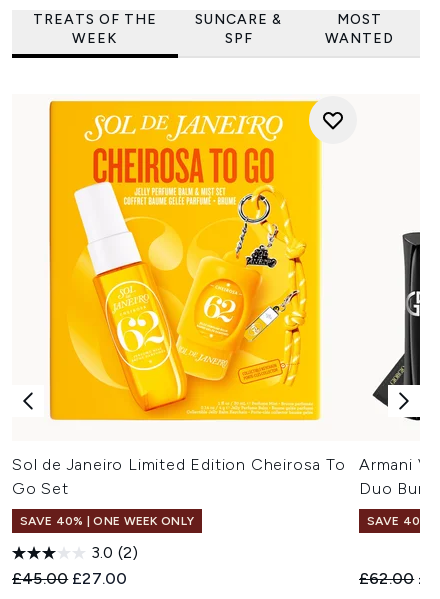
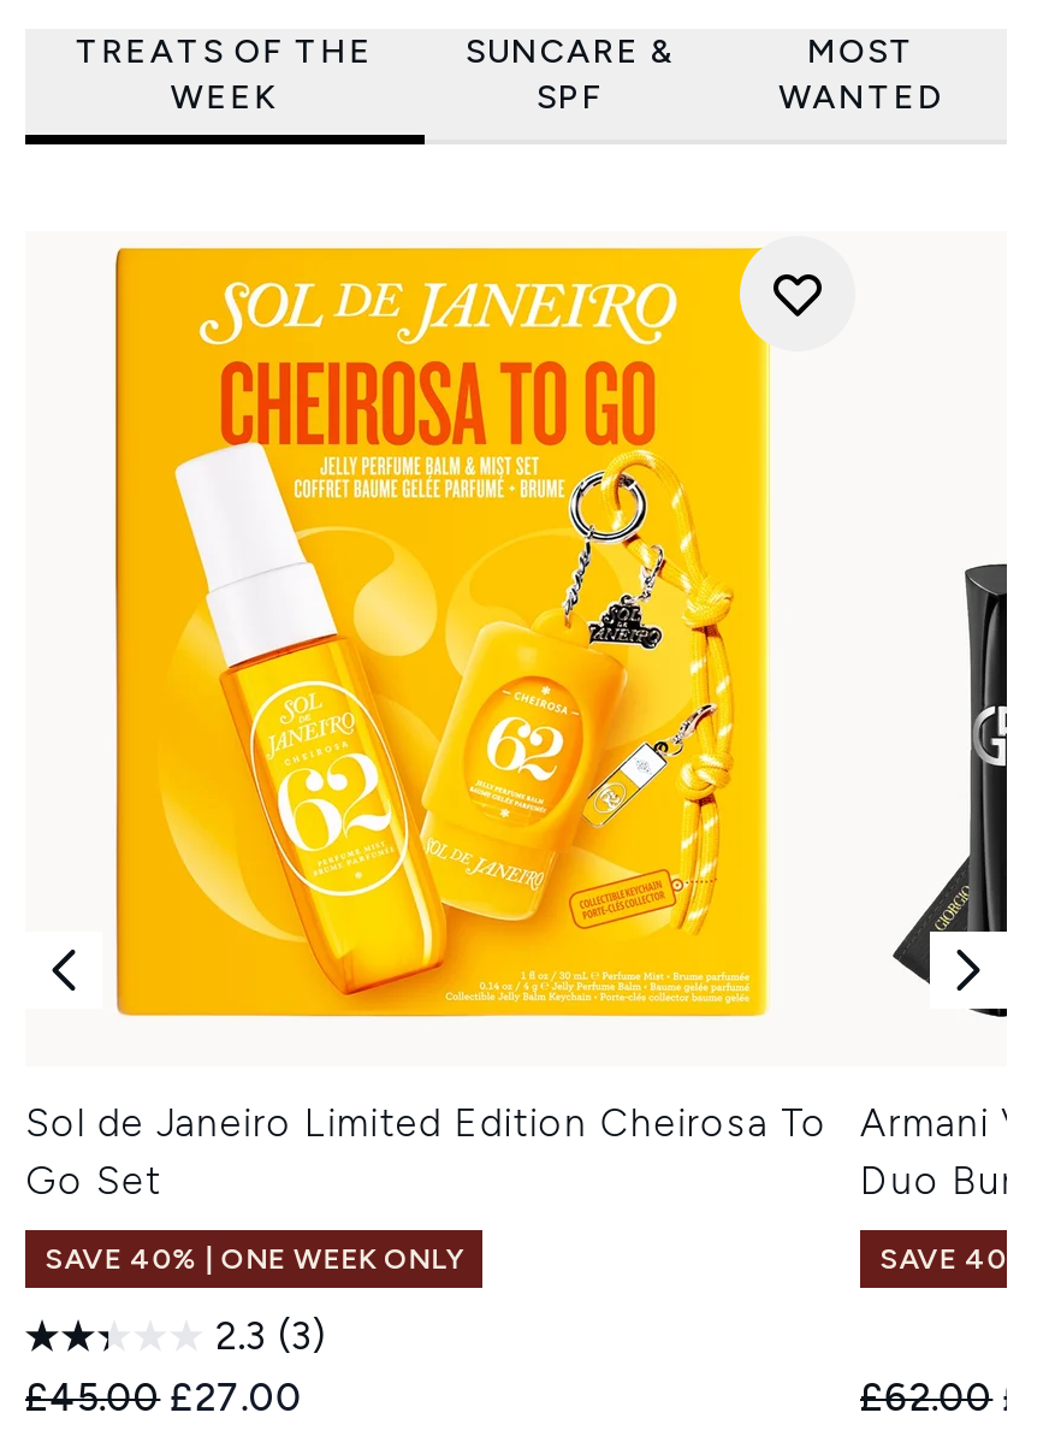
- 3.0 (2)
+ 2.3 (3)
